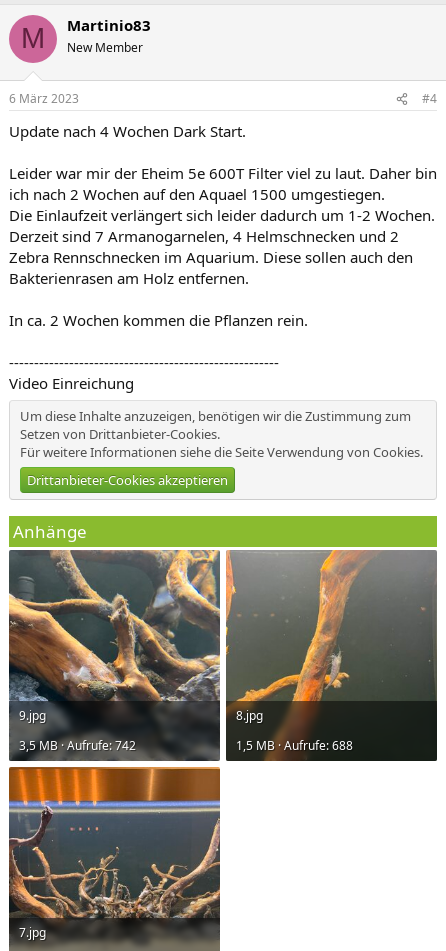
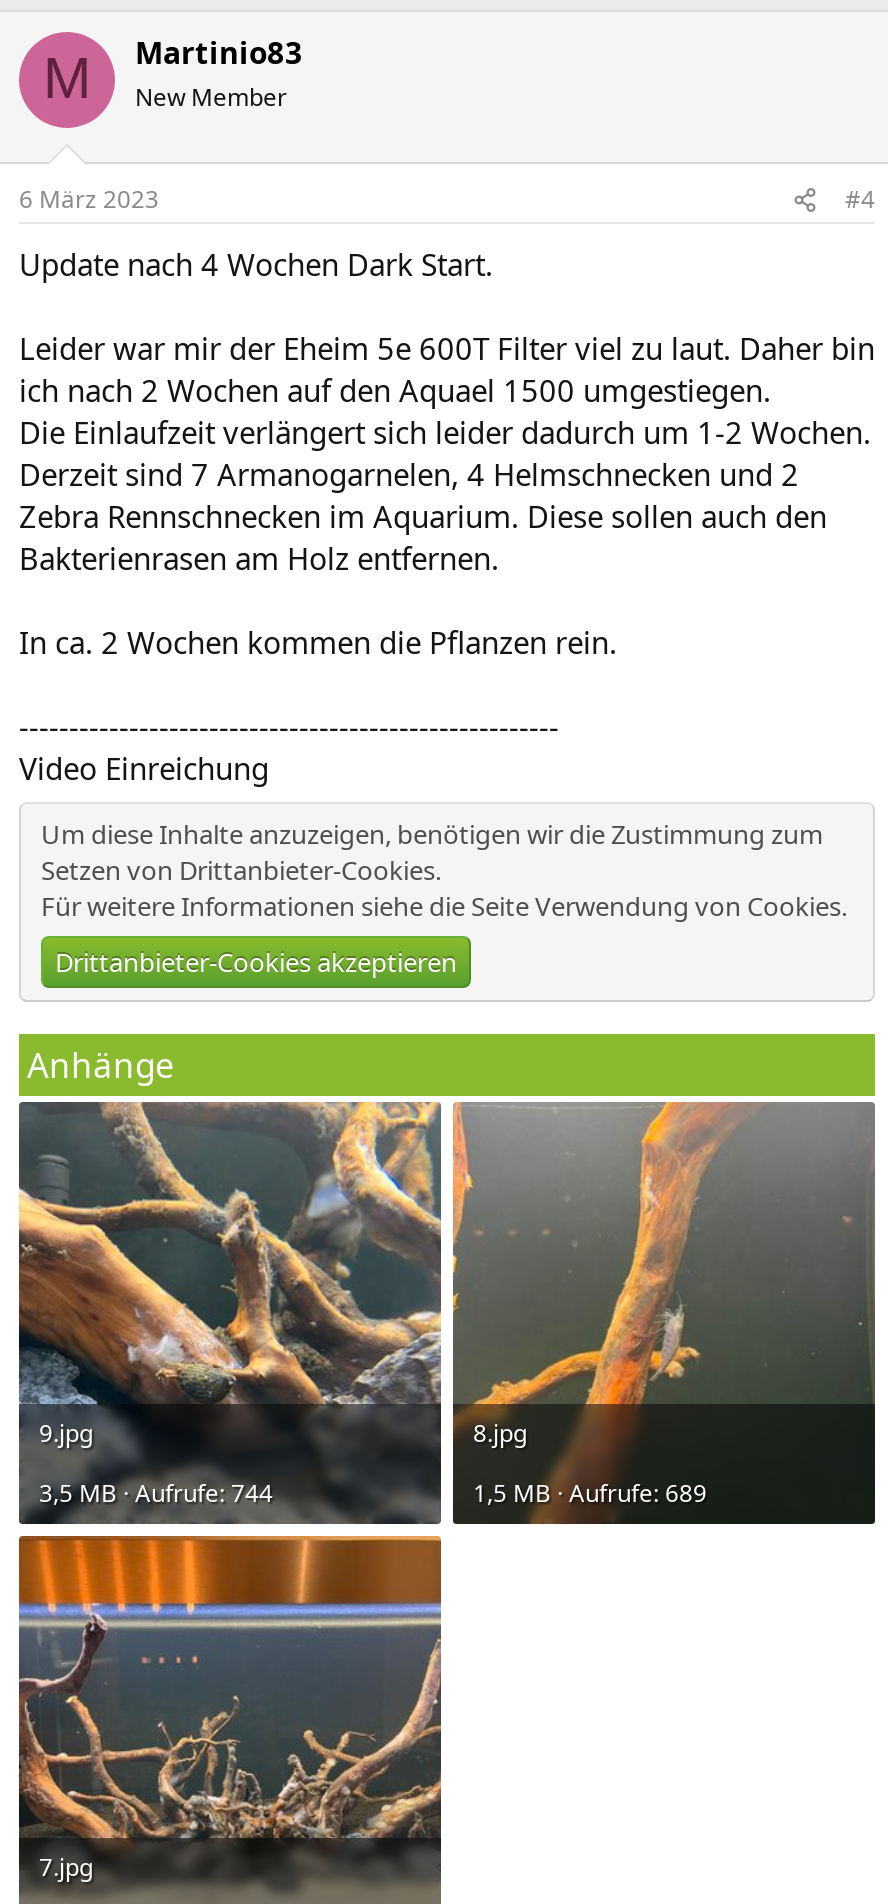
- 3,5 MB · Aufrufe: 742
+ 3,5 MB · Aufrufe: 744

- 1,5 MB · Aufrufe: 688
+ 1,5 MB · Aufrufe: 689
